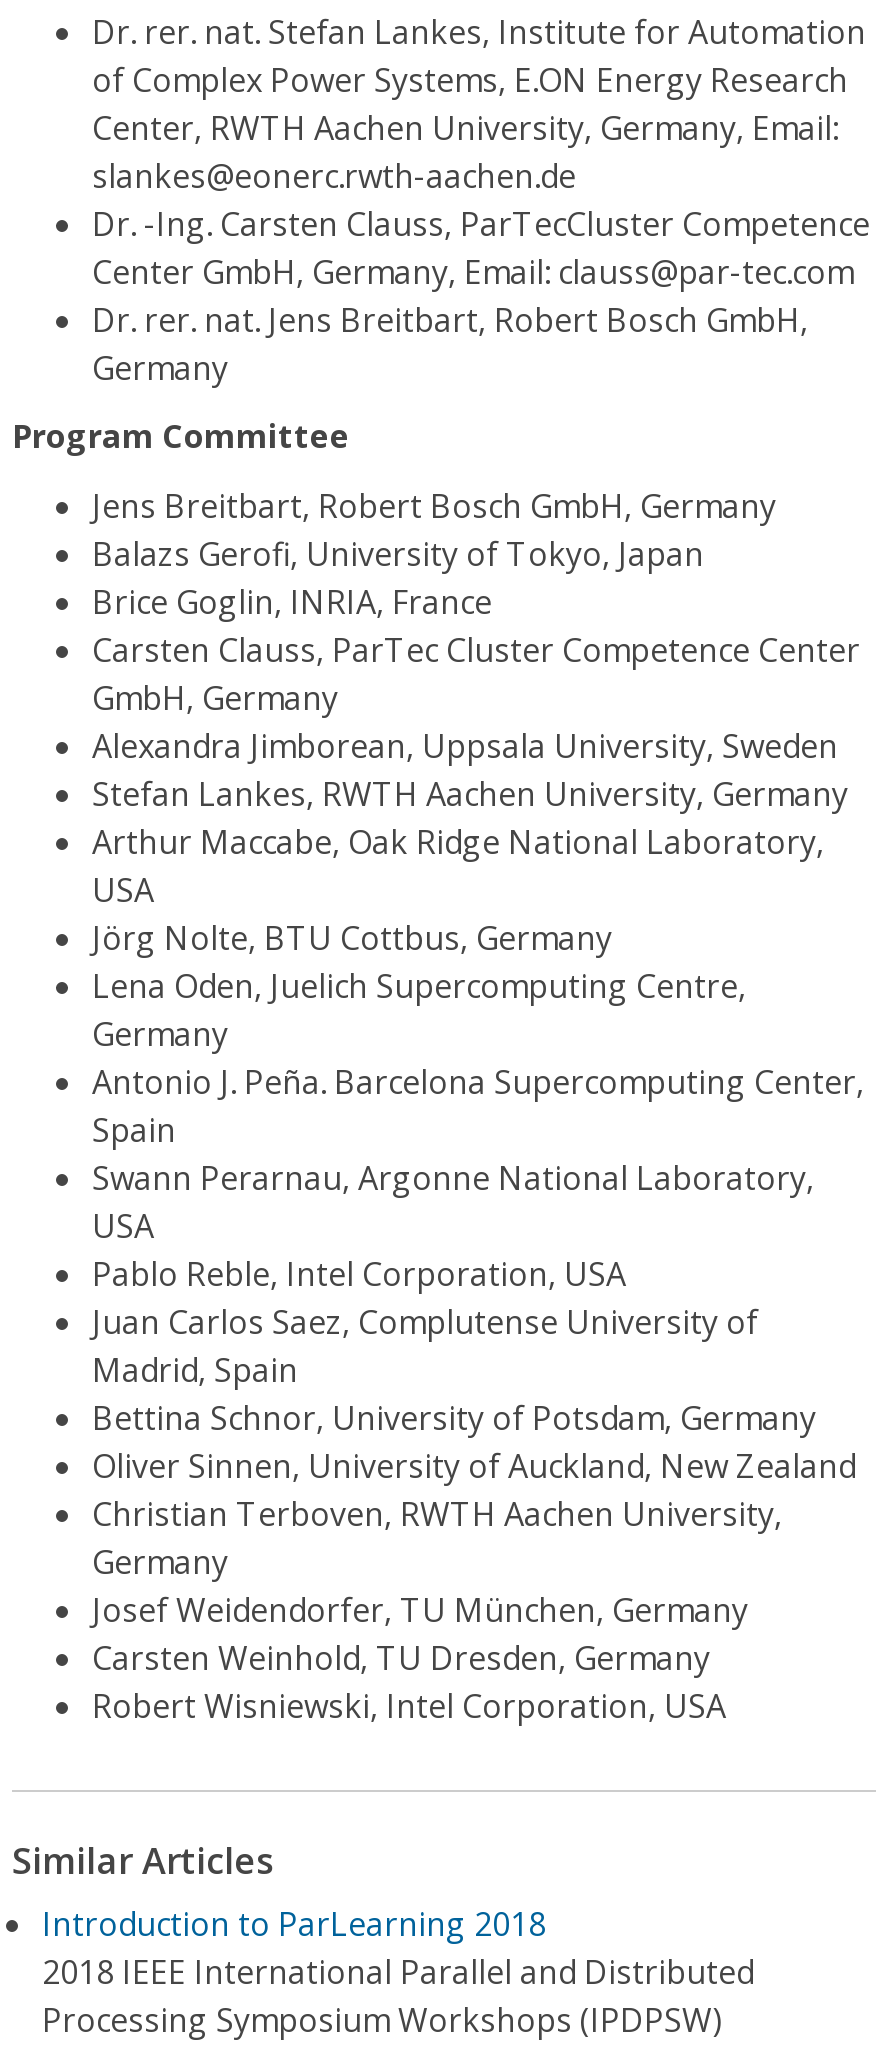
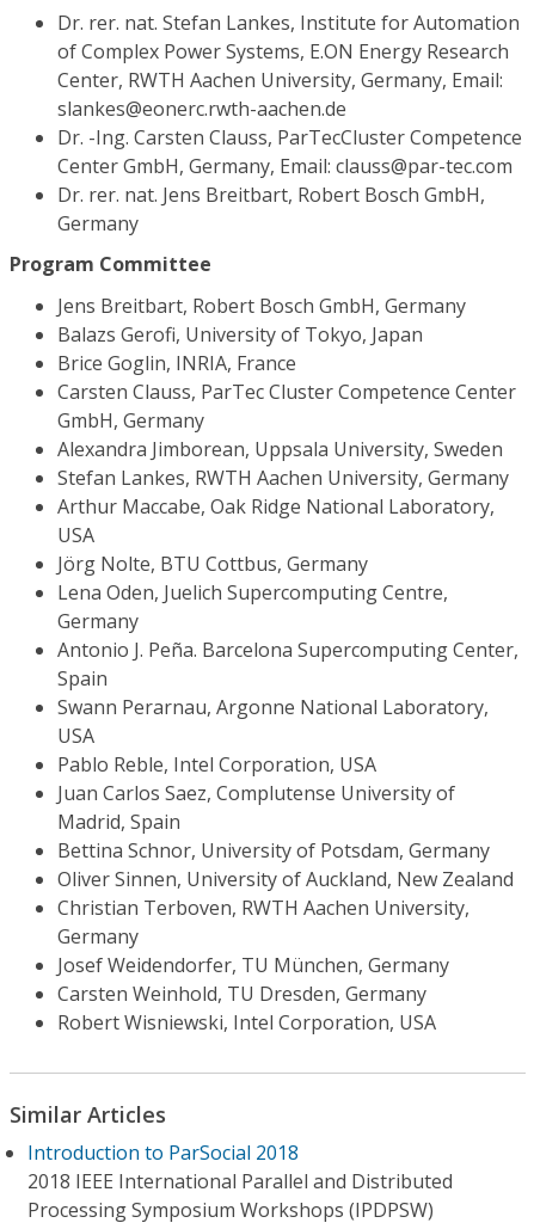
- Introduction to ParLearning 2018
+ Introduction to ParSocial 2018
